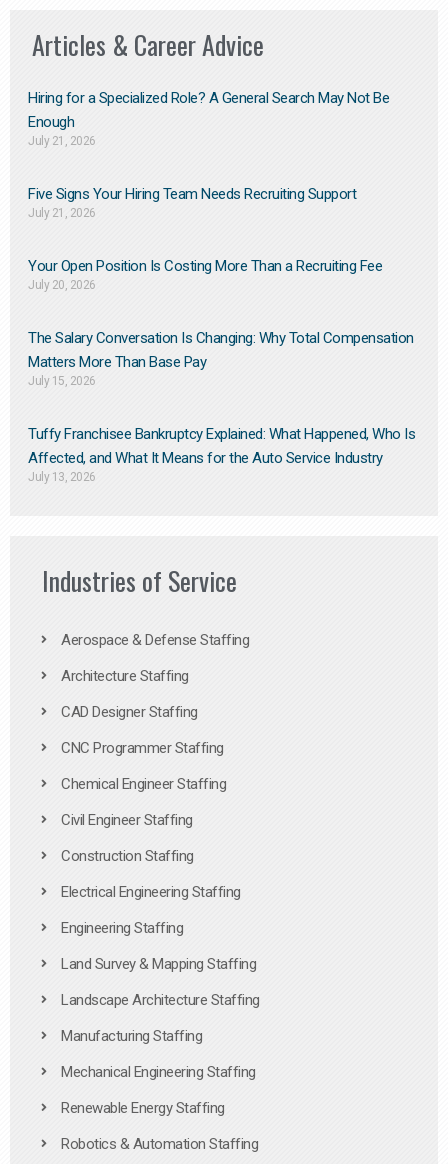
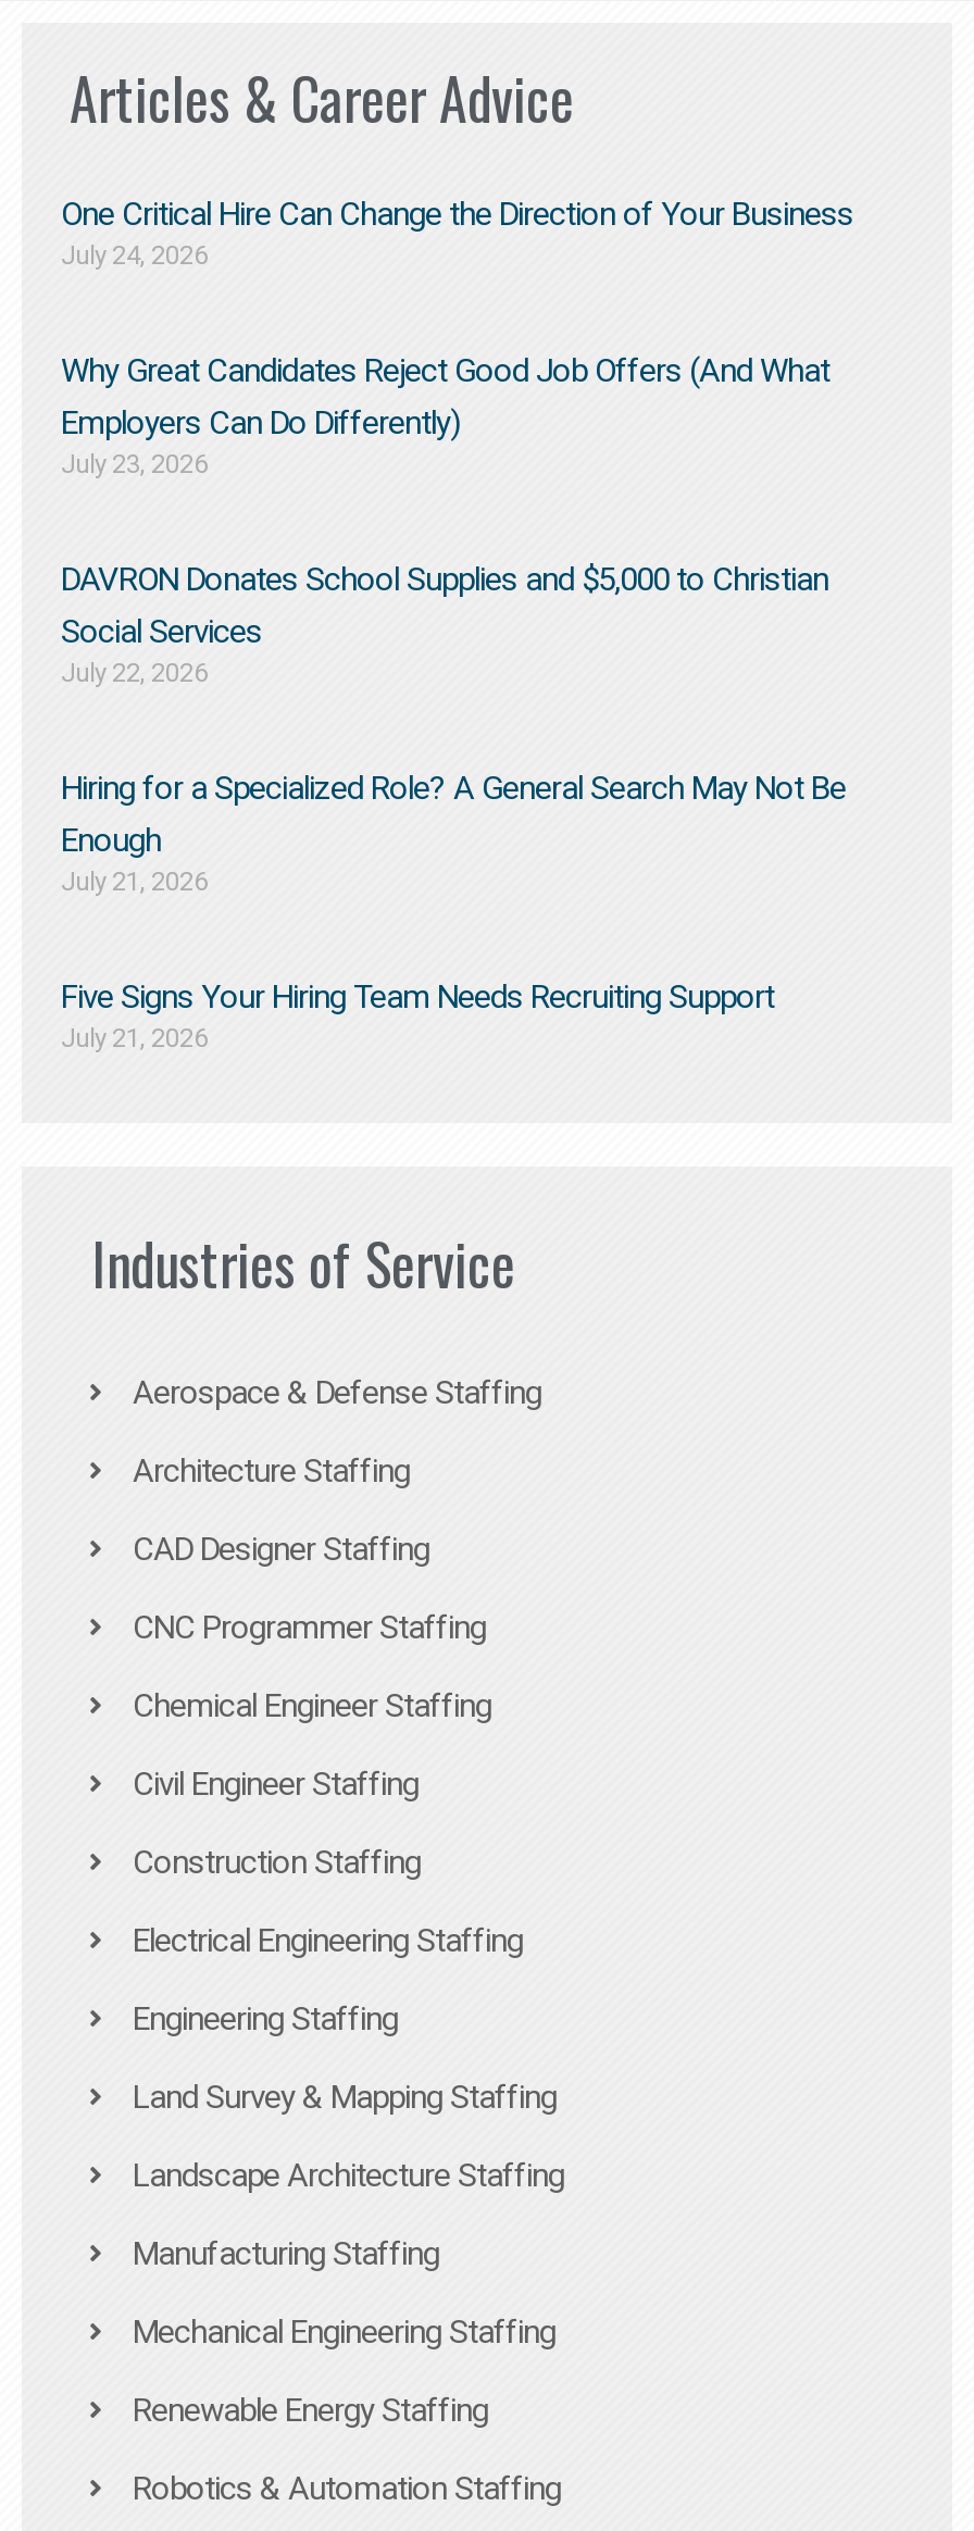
+ One Critical Hire Can Change the Direction of Your Business
+ July 24, 2026
+ Why Great Candidates Reject Good Job Offers (And What
+ Employers Can Do Differently)
+ July 23, 2026
+ DAVRON Donates School Supplies and $5,000 to Christian
+ Social Services
+ July 22, 2026

moved down: Hiring for a Specialized Role? A General Search May Not Be | Enough | July 21, 2026 | Five Signs Your Hiring Team Needs Recruiting Support | July 21, 2026

- Your Open Position Is Costing More Than a Recruiting Fee
- July 20, 2026
- The Salary Conversation Is Changing: Why Total Compensation
- Matters More Than Base Pay
- July 15, 2026
- Tuffy Franchisee Bankruptcy Explained: What Happened, Who Is
- Affected, and What It Means for the Auto Service Industry
- July 13, 2026
